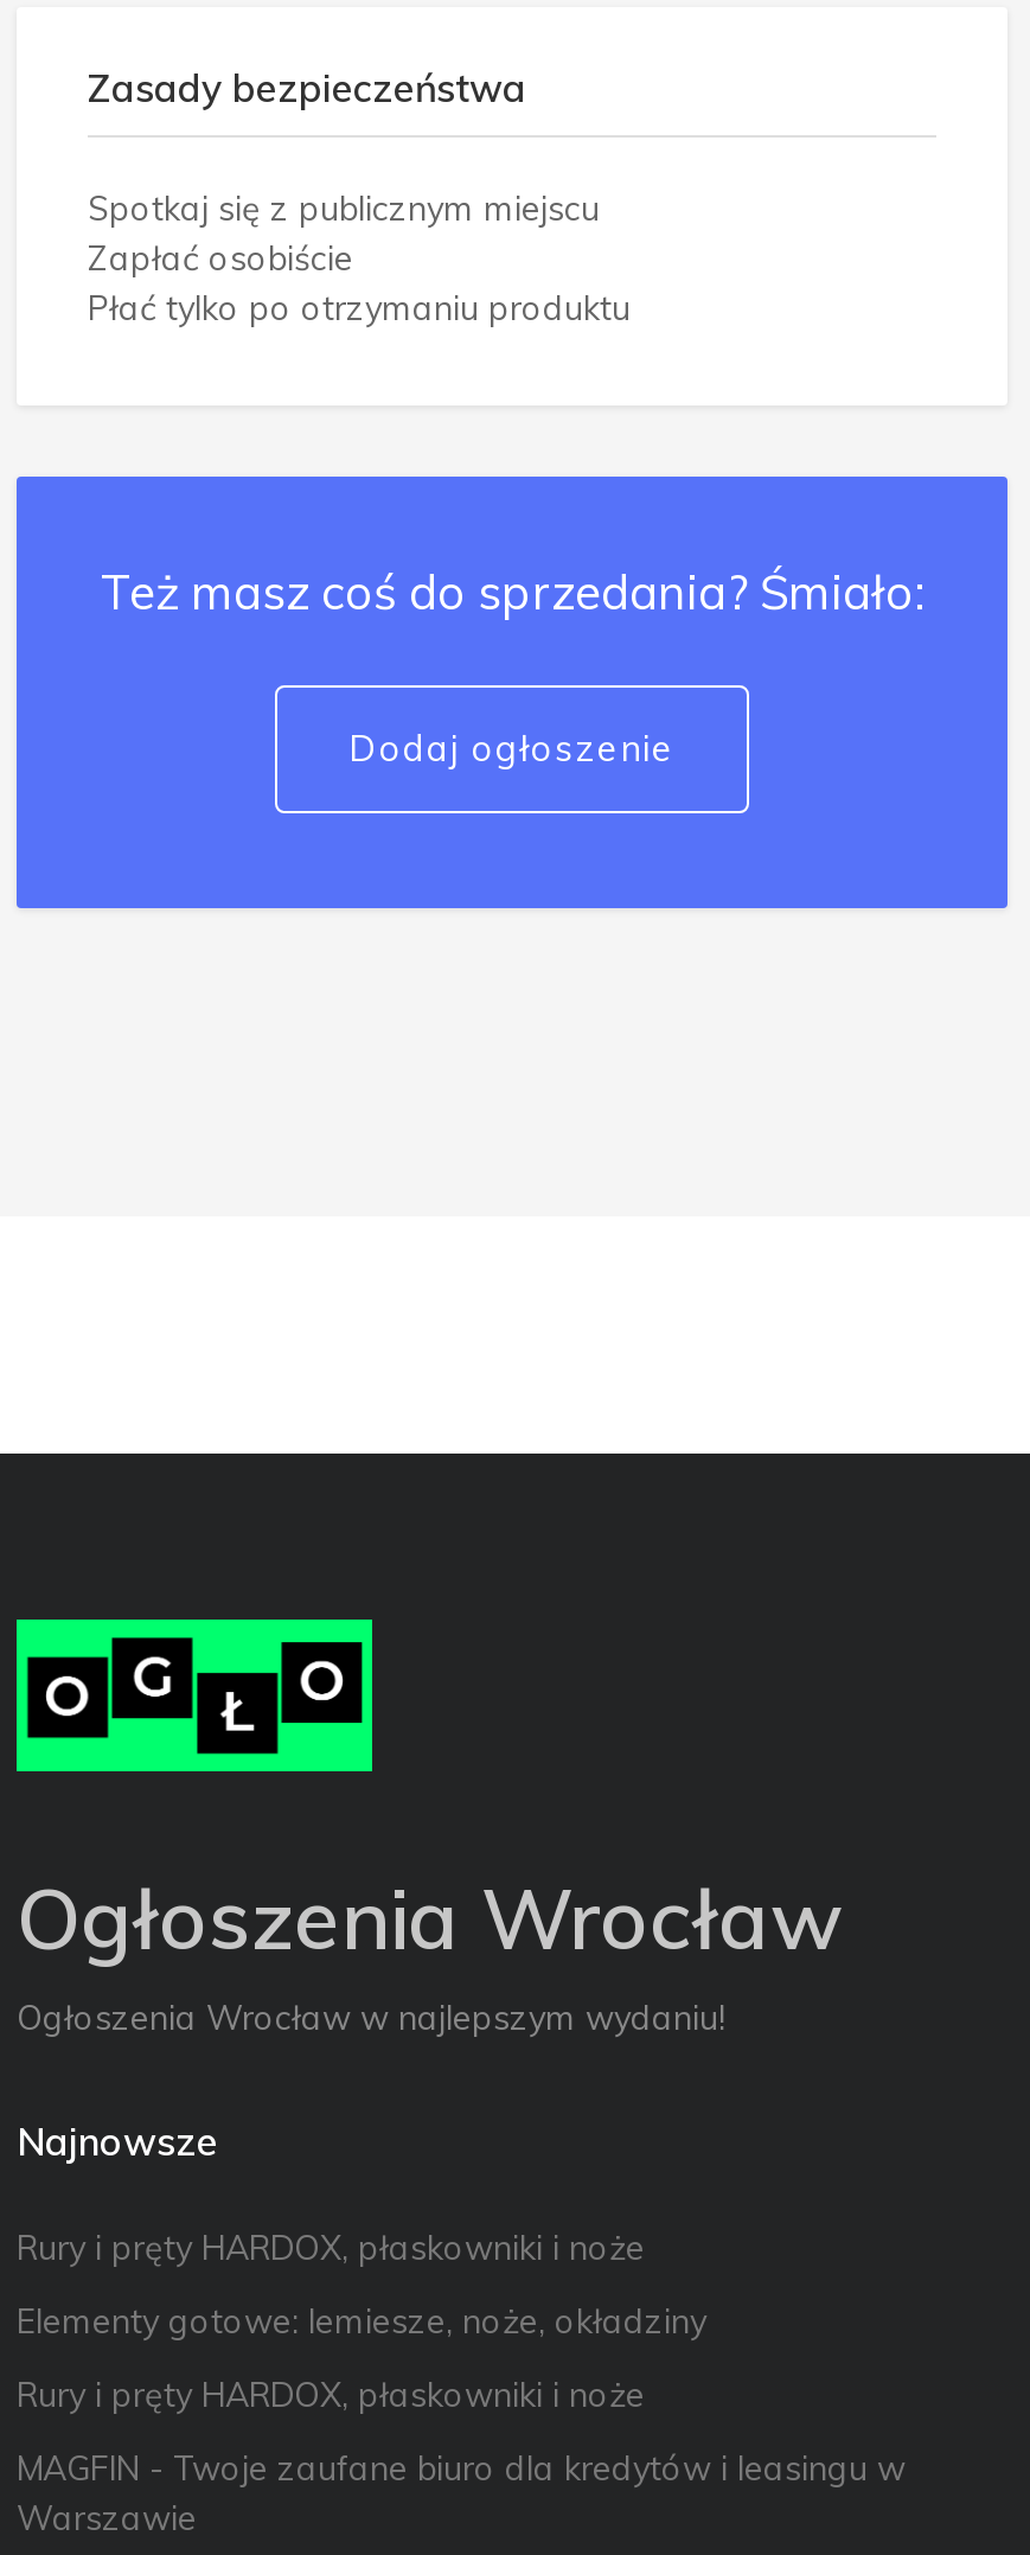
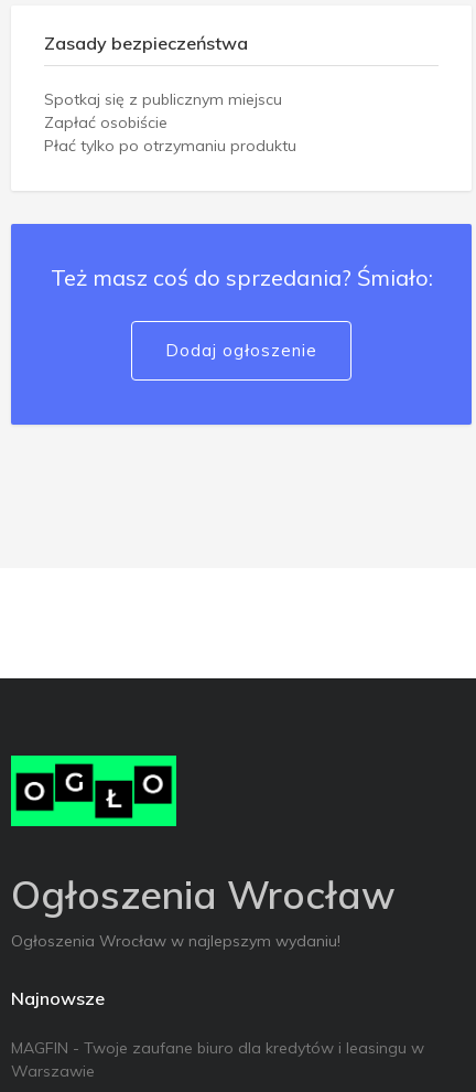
- Rury i pręty HARDOX, płaskowniki i noże
- Elementy gotowe: lemiesze, noże, okładziny
- Rury i pręty HARDOX, płaskowniki i noże
